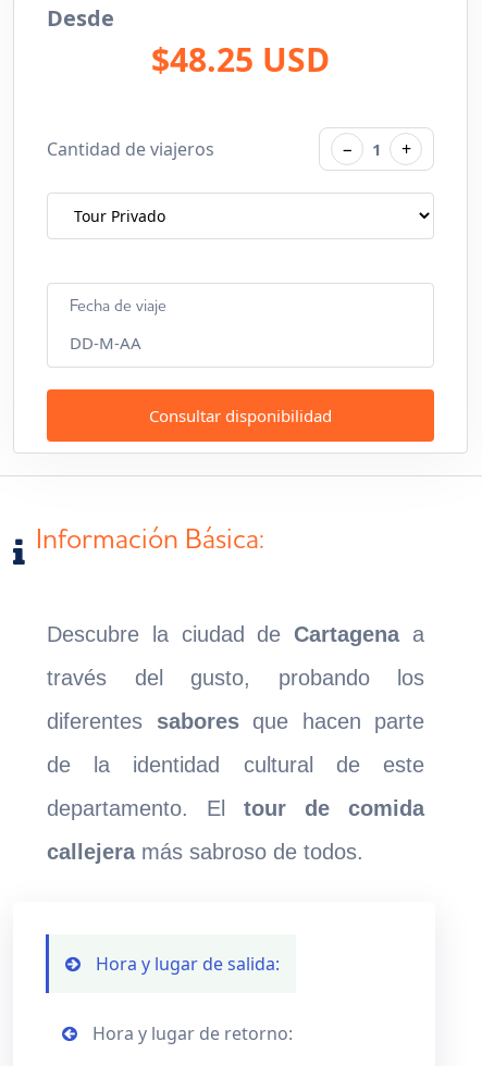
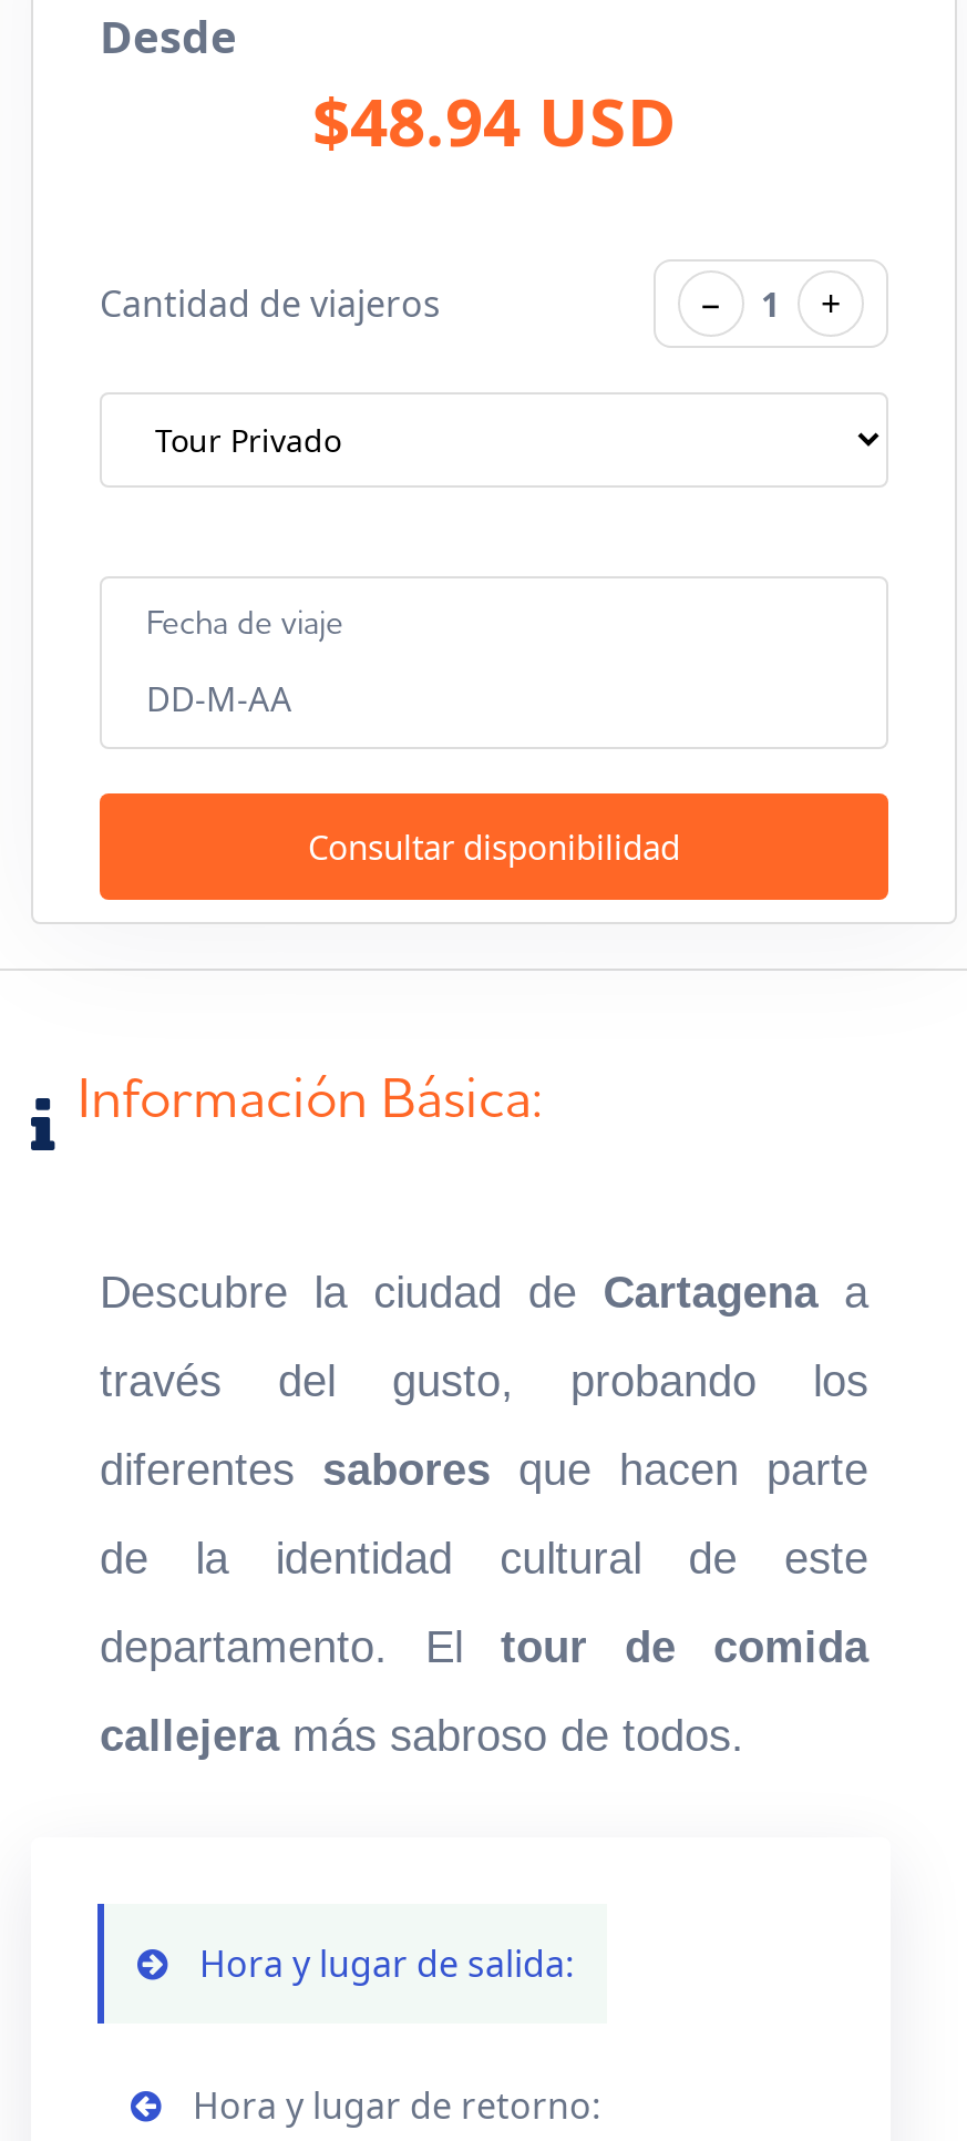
- $48.25 USD
+ $48.94 USD
